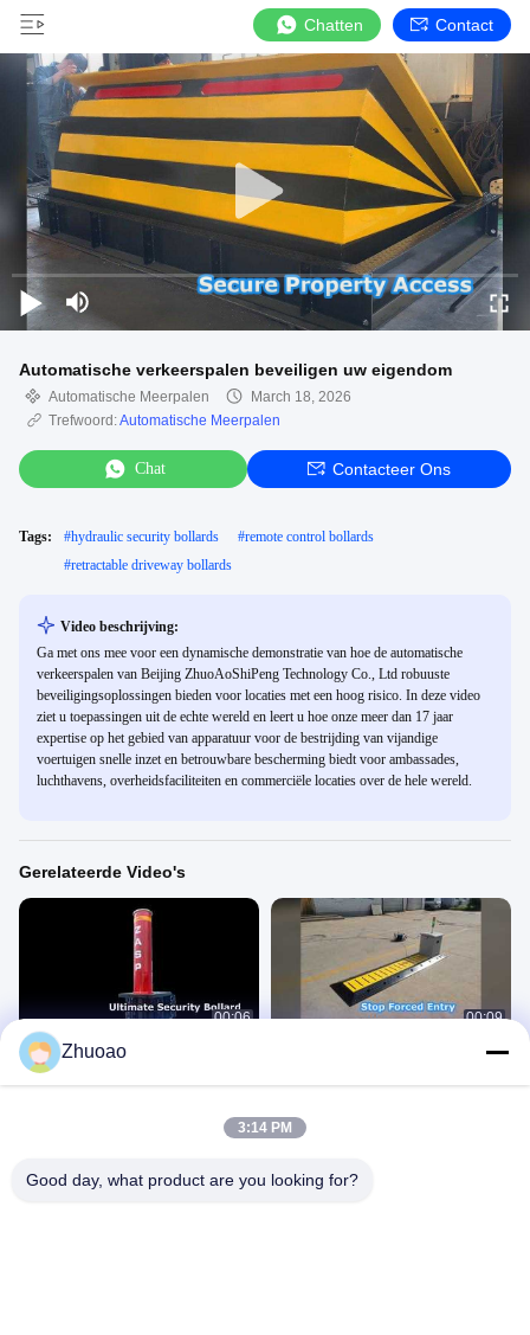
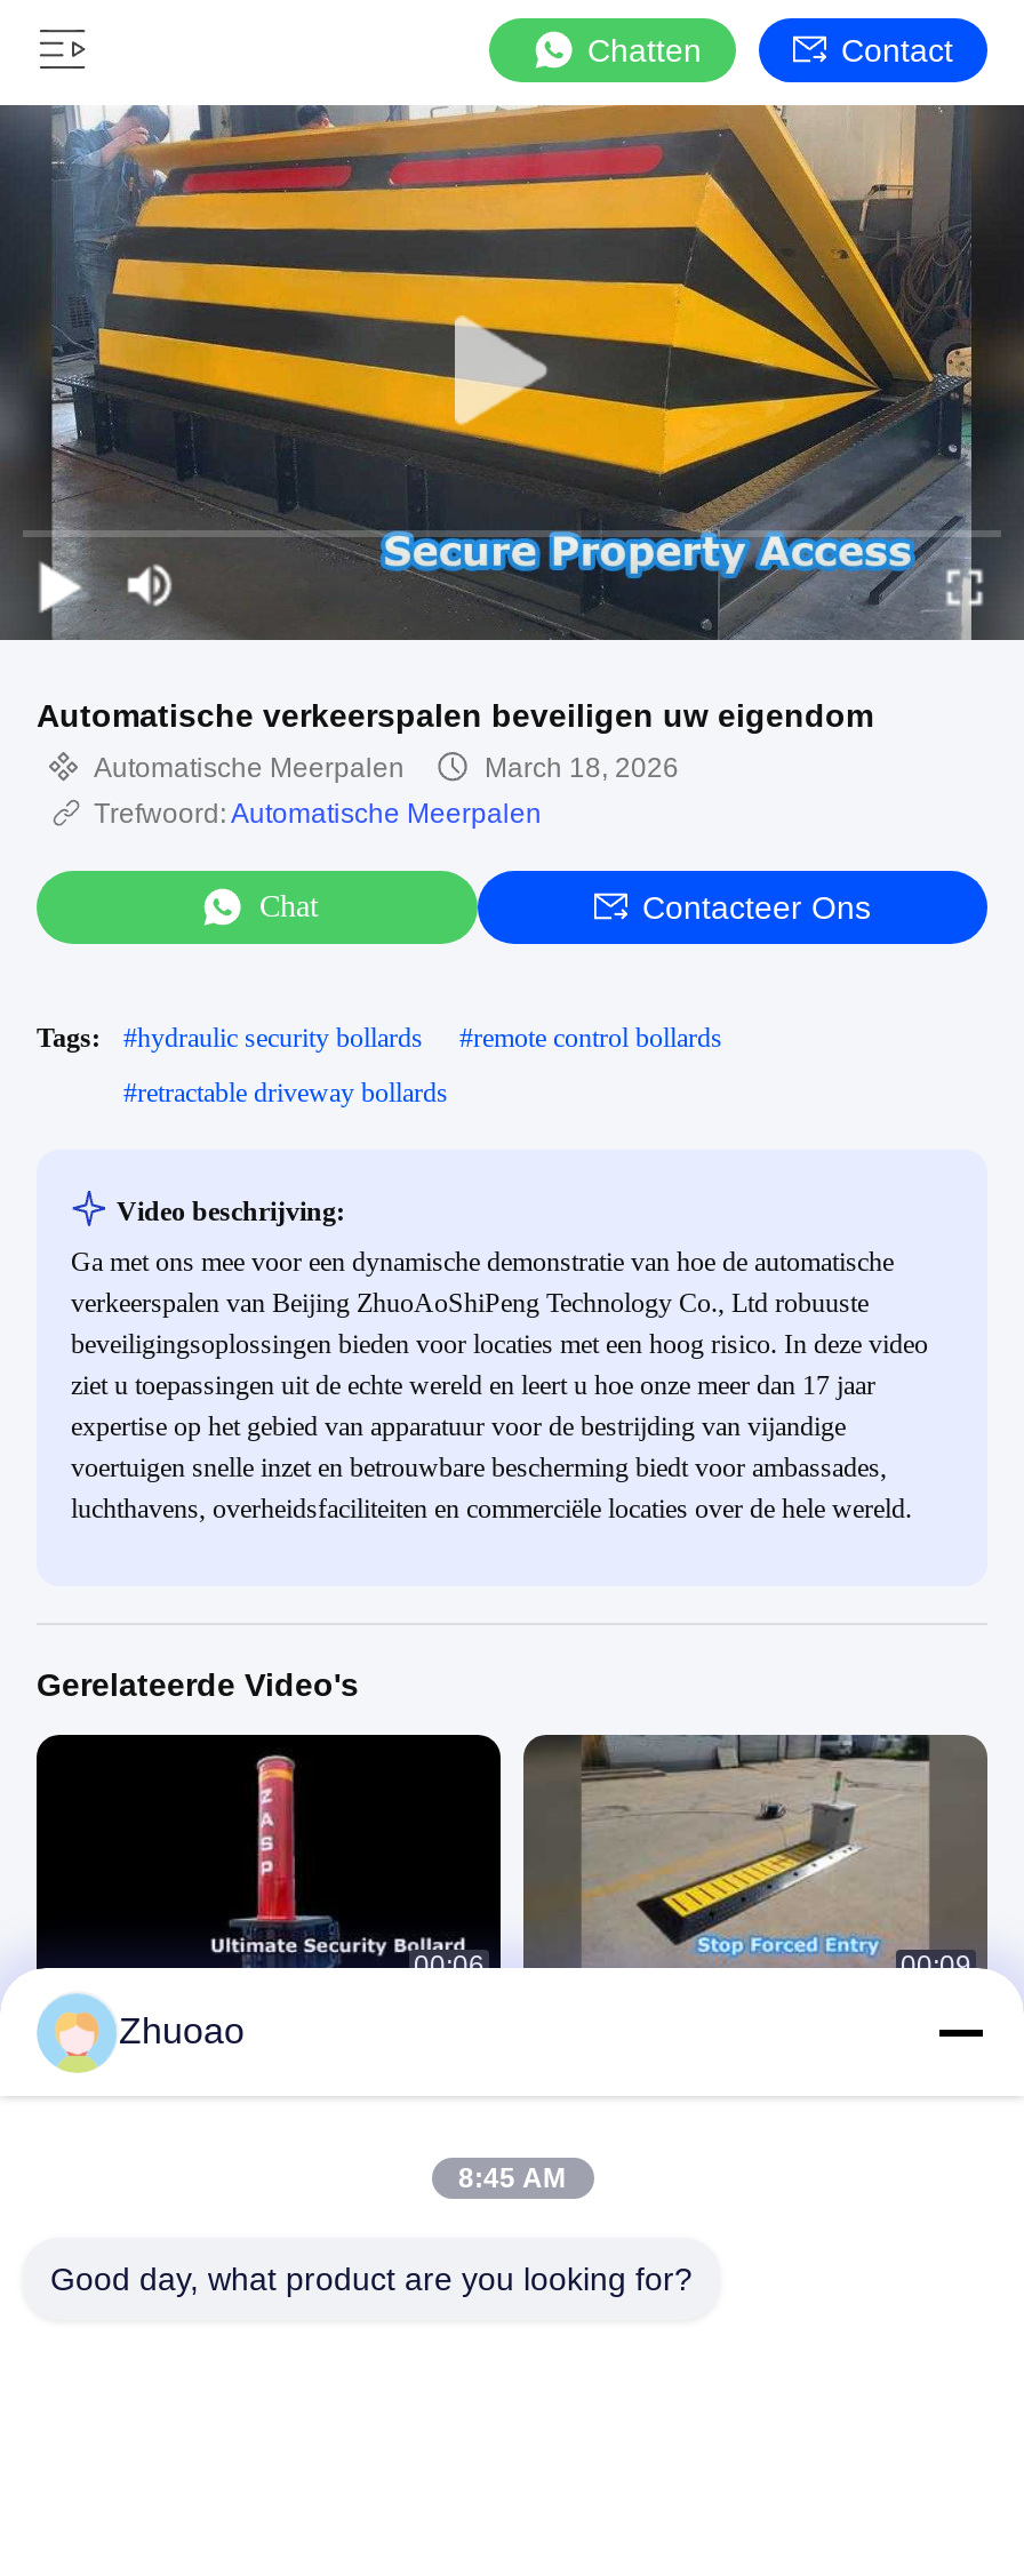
- 3:14 PM
+ 8:45 AM
